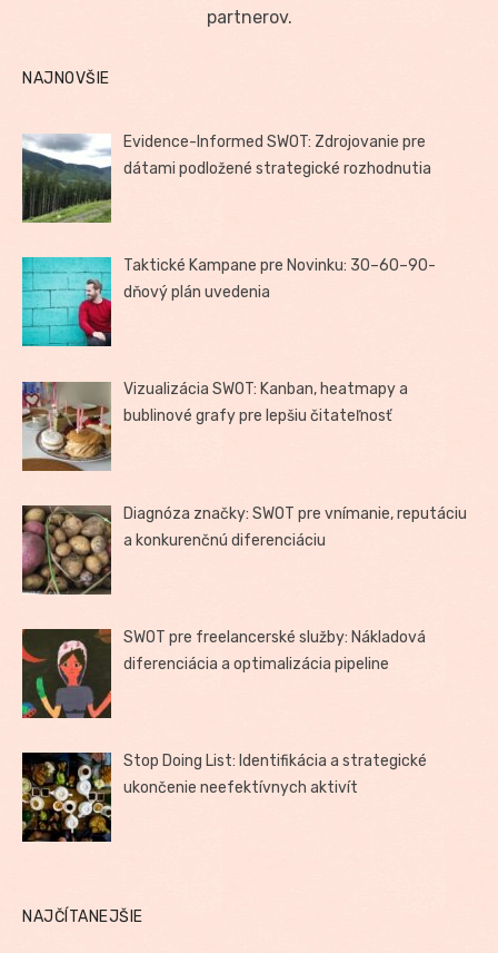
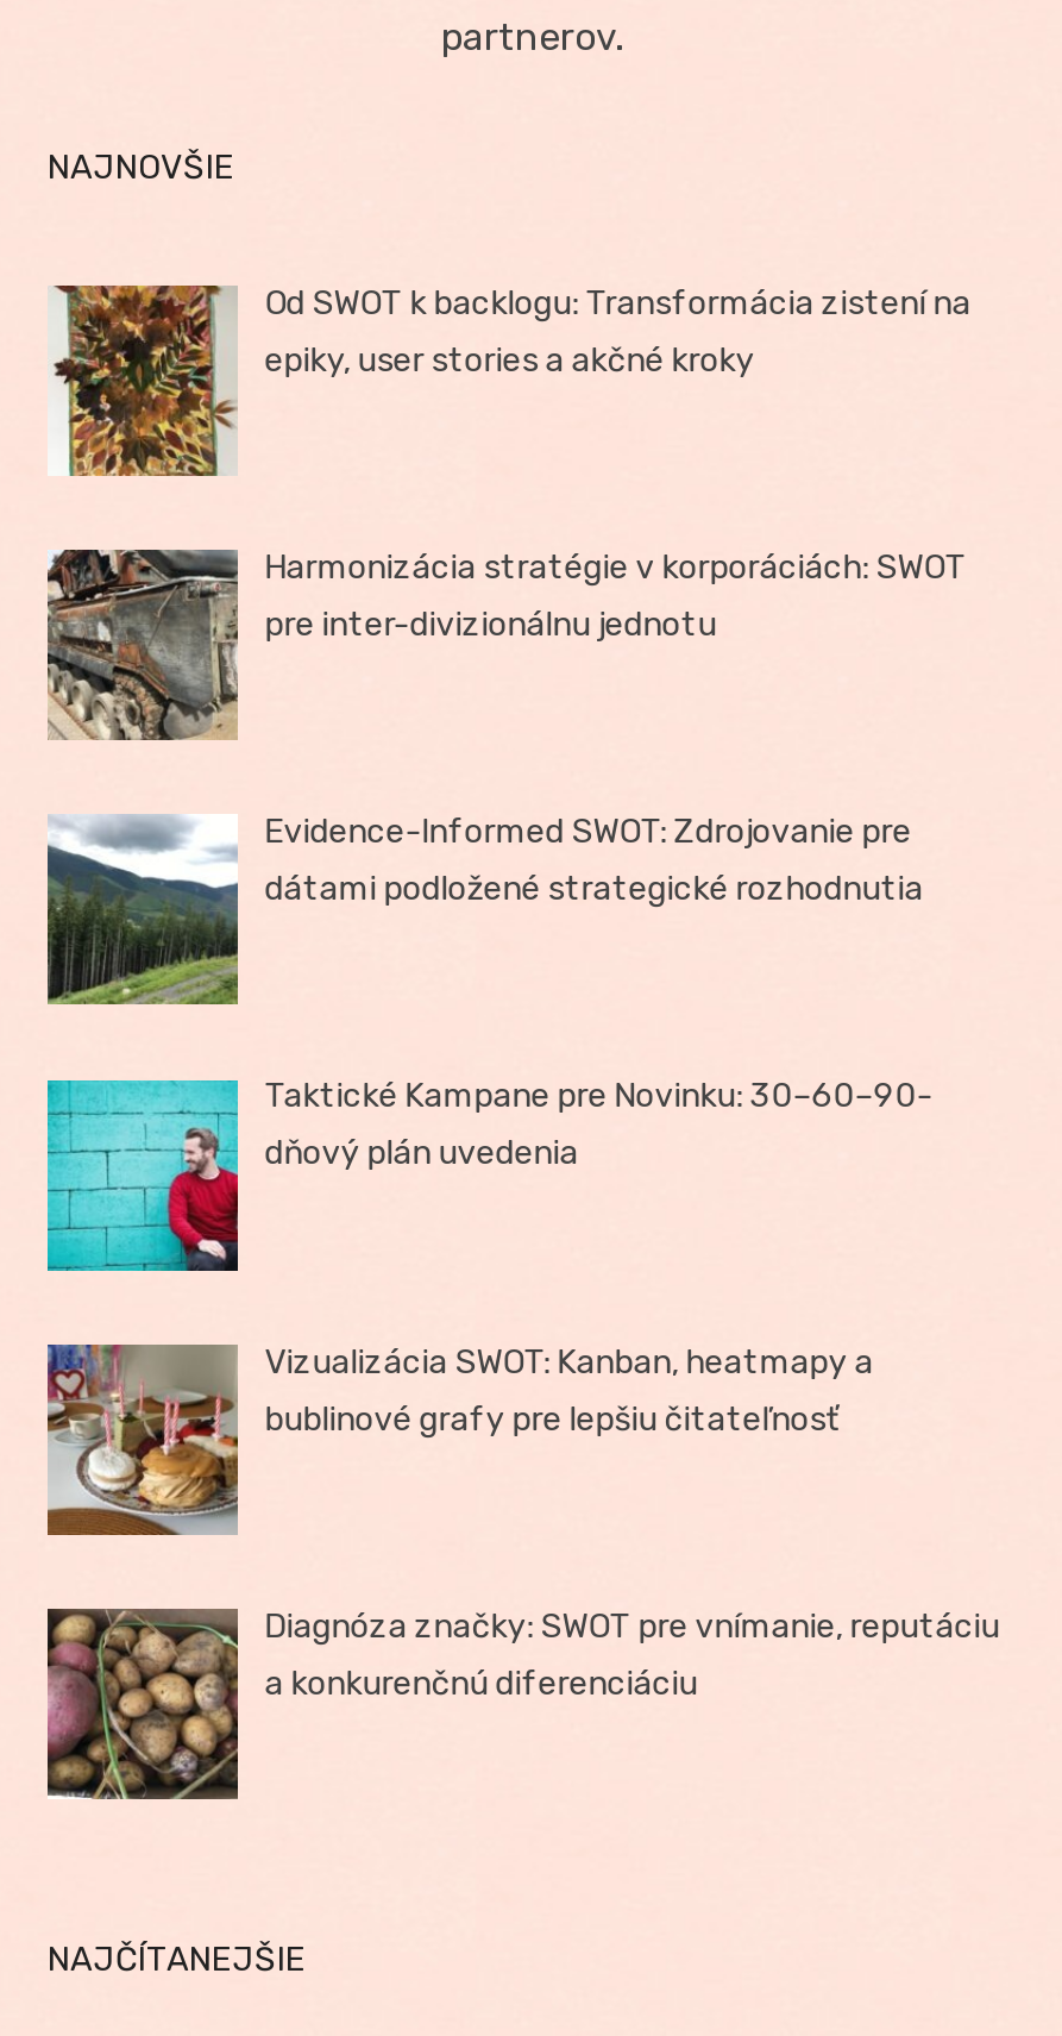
+ [image]
+ Harmonizácia stratégie v korporáciách: SWOT
+ pre inter-divizionálnu jednotu

+ [image]
+ Od SWOT k backlogu: Transformácia zistení na
+ epiky, user stories a akčné kroky

moved down: [image] | Evidence-Informed SWOT: Zdrojovanie pre | dátami podložené strategické rozhodnutia | ... | Diagnóza značky: SWOT pre vnímanie, reputáciu | a konkurenčnú diferenciáciu

moved down: [image]

- [image]
- SWOT pre freelancerské služby: Nákladová
- diferenciácia a optimalizácia pipeline

- [image]
- Stop Doing List: Identifikácia a strategické
- ukončenie neefektívnych aktivít
